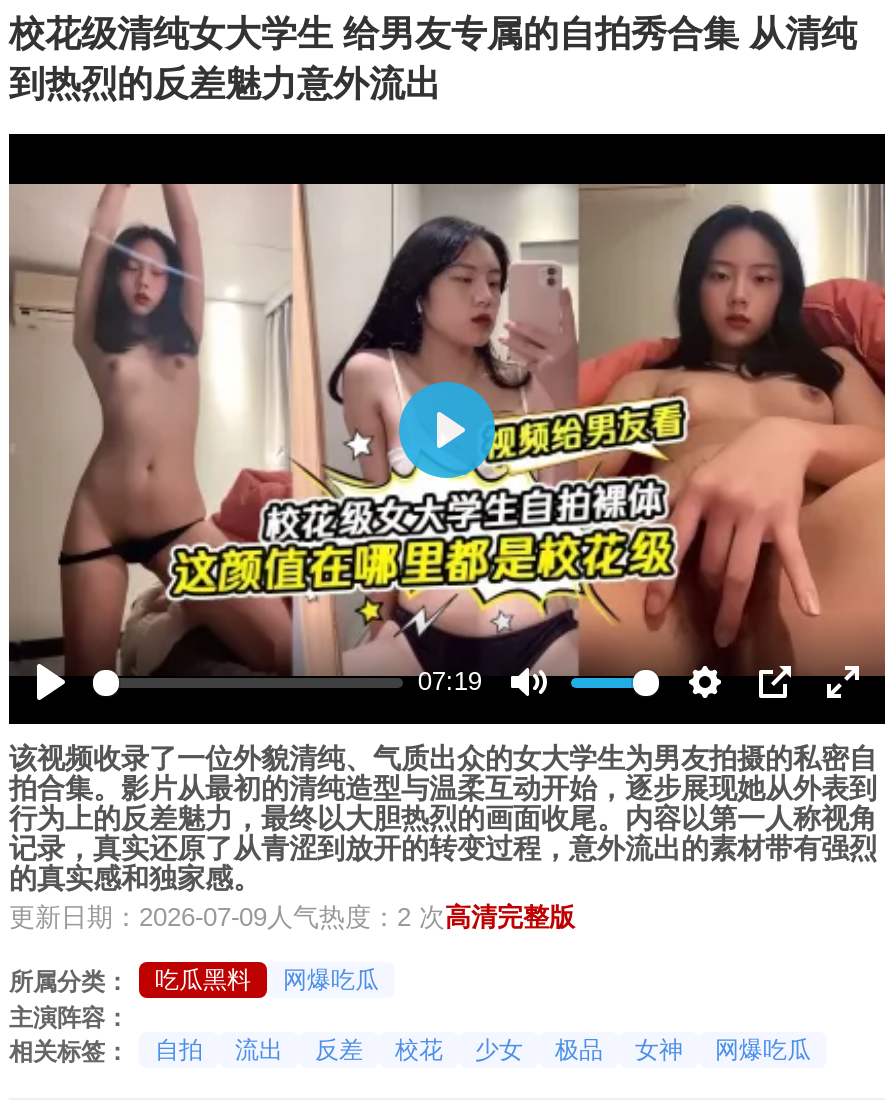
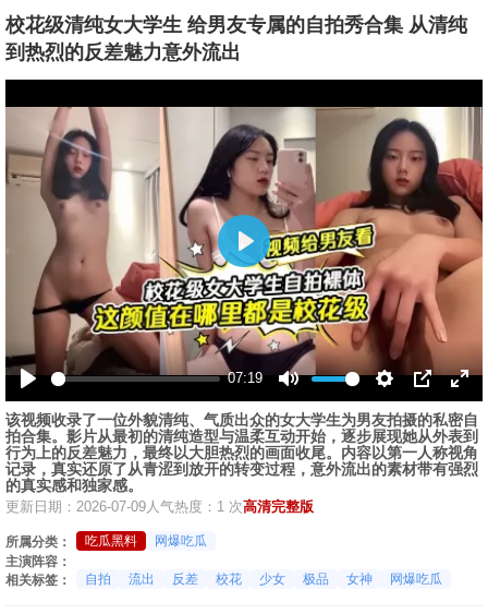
- 更新日期：2026-07-09人气热度：2 次高清完整版
+ 更新日期：2026-07-09人气热度：1 次高清完整版
